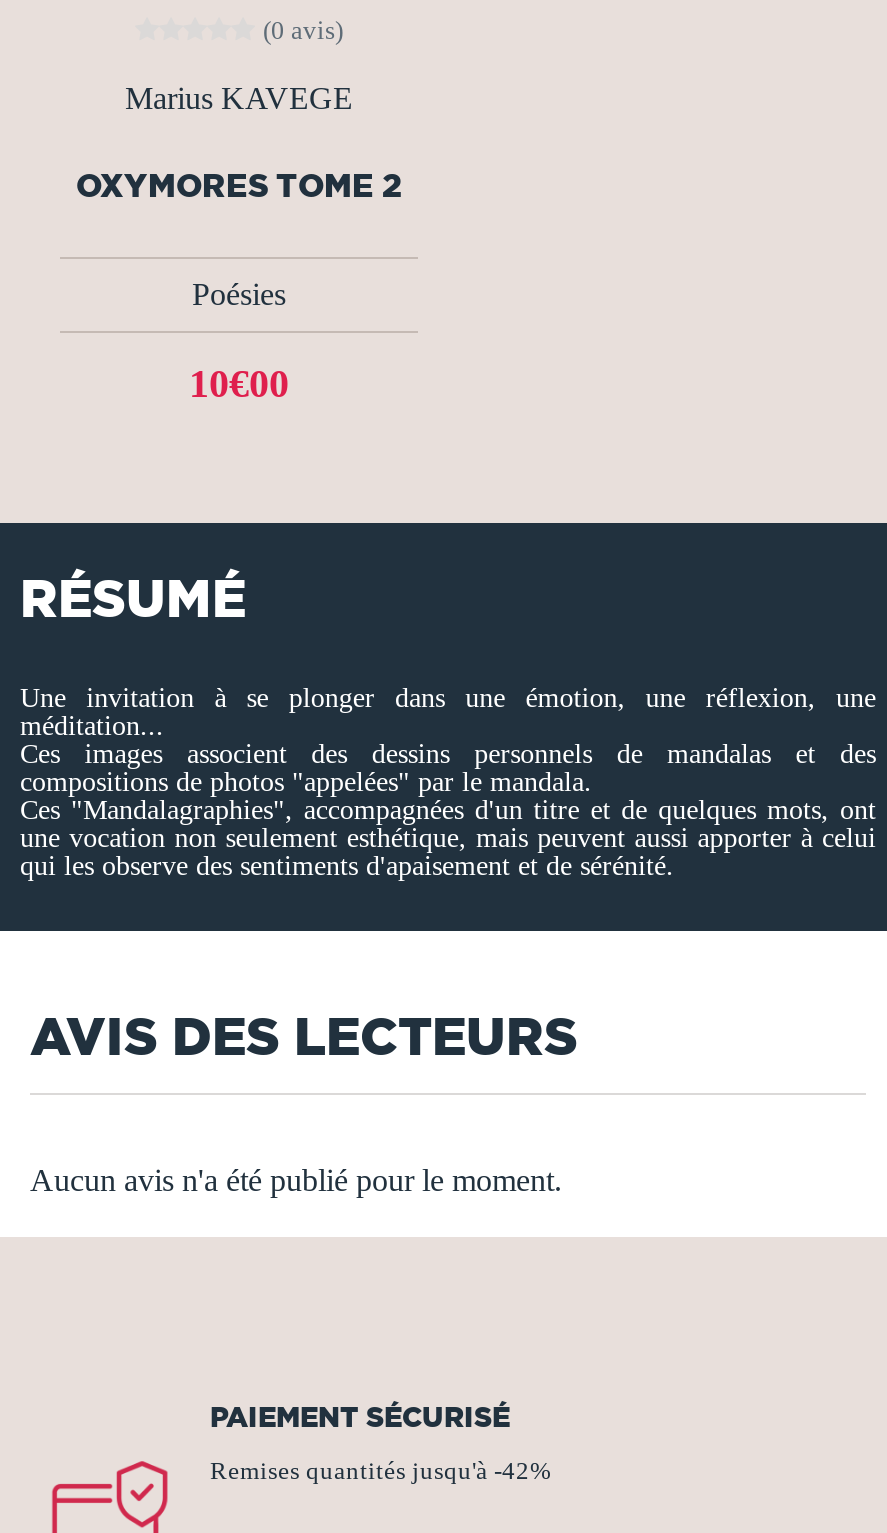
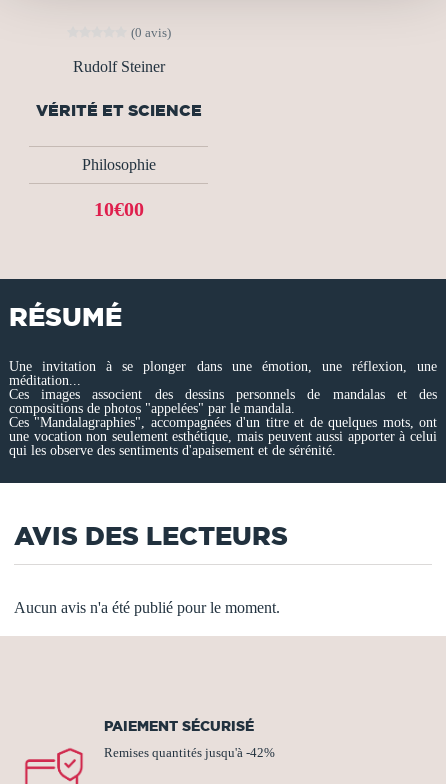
- Marius KAVEGE
+ Rudolf Steiner

- OXYMORES TOME 2
+ VÉRITÉ ET SCIENCE

- Poésies
+ Philosophie
